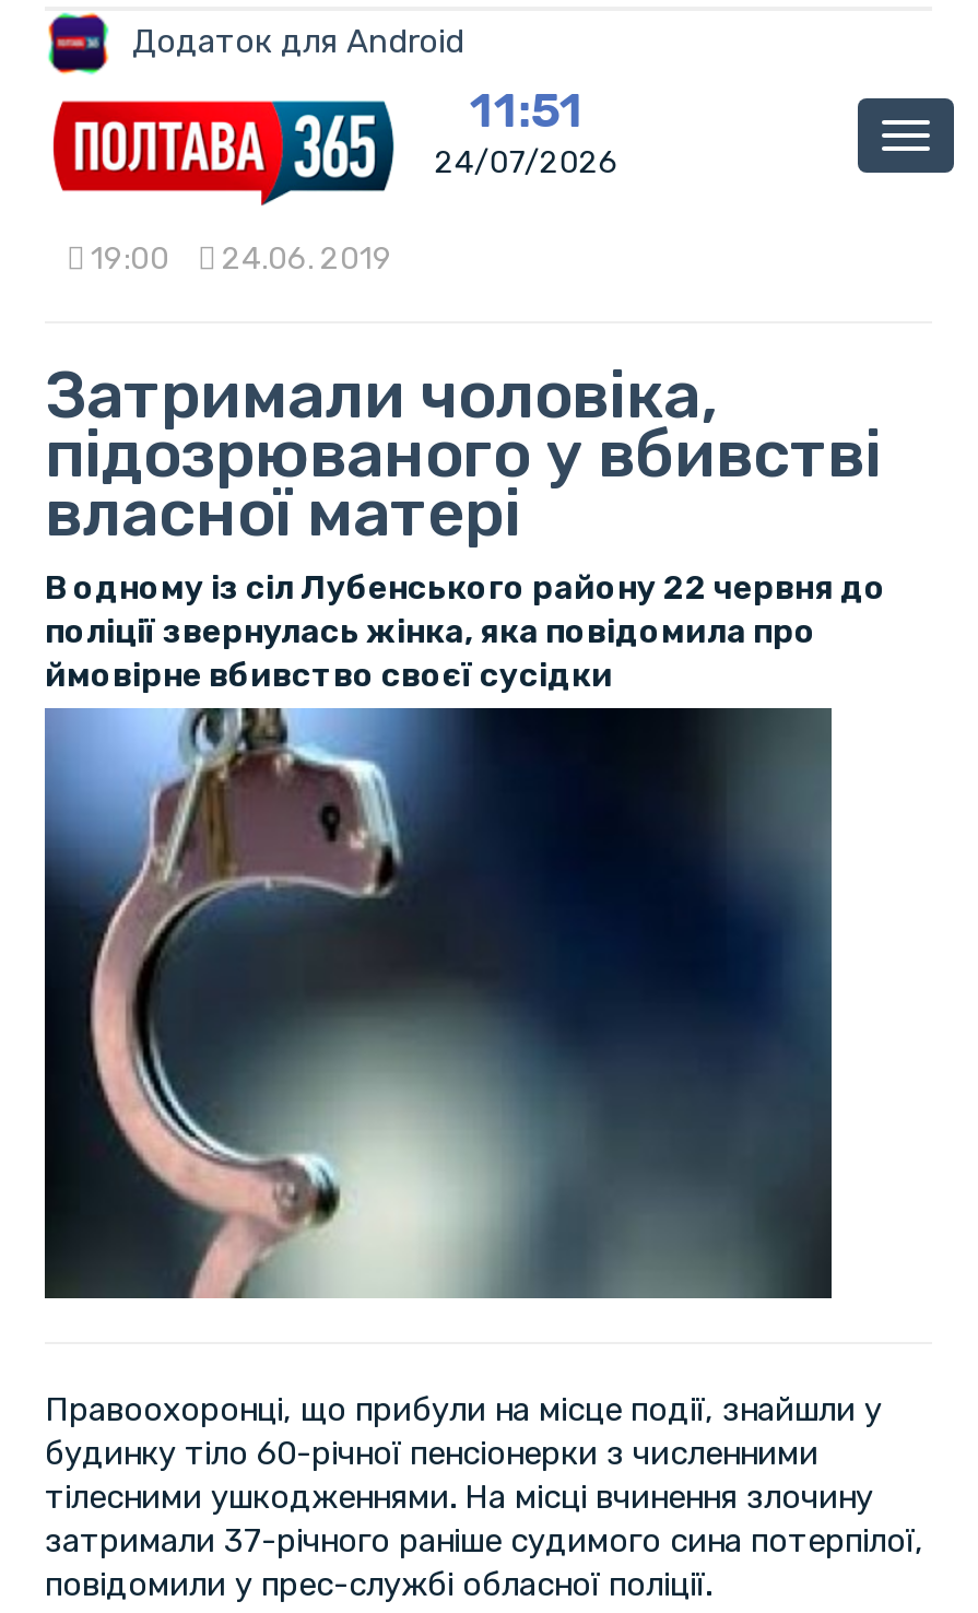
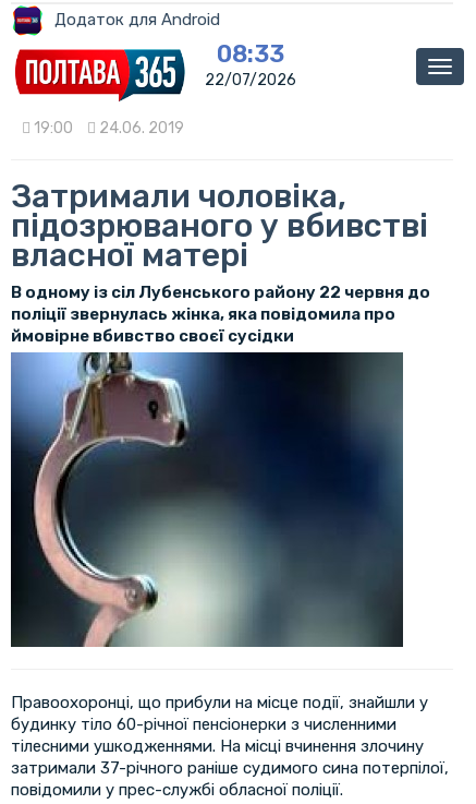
- 11:51
+ 08:33

- 24/07/2026
+ 22/07/2026
